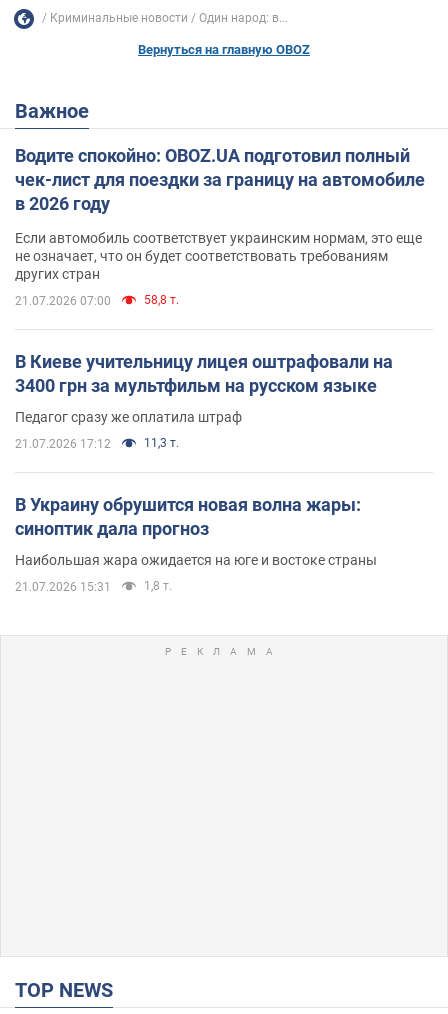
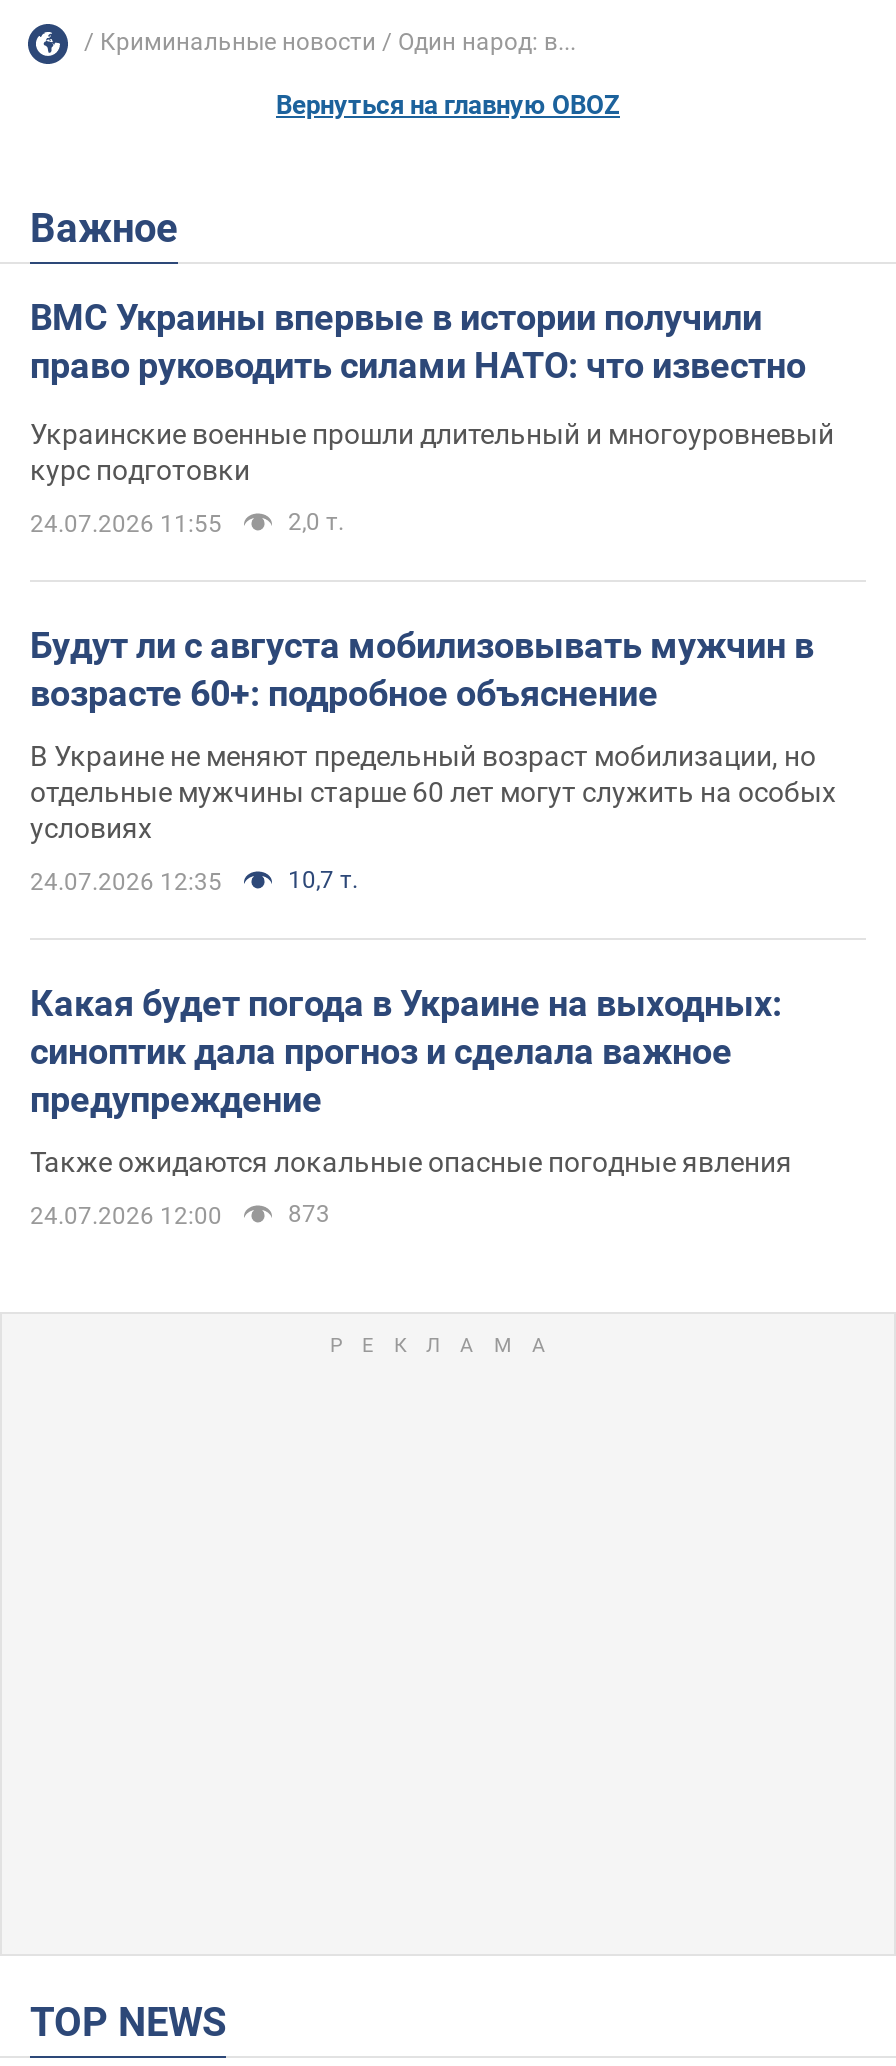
- Водите спокойно: OBOZ.UA подготовил полный
- чек-лист для поездки за границу на автомобиле
- в 2026 году
+ ВМС Украины впервые в истории получили
+ право руководить силами НАТО: что известно

- Если автомобиль соответствует украинским нормам, это еще
- не означает, что он будет соответствовать требованиям
- других стран
+ Украинские военные прошли длительный и многоуровневый
+ курс подготовки

- 21.07.2026 07:00
- 58,8 т.
+ 24.07.2026 11:55
+ 2,0 т.

- В Киеве учительницу лицея оштрафовали на
- 3400 грн за мультфильм на русском языке
+ Будут ли с августа мобилизовывать мужчин в
+ возрасте 60+: подробное объяснение

- Педагог сразу же оплатила штраф
+ В Украине не меняют предельный возраст мобилизации, но
+ отдельные мужчины старше 60 лет могут служить на особых
+ условиях

- 21.07.2026 17:12
- 11,3 т.
+ 24.07.2026 12:35
+ 10,7 т.

- В Украину обрушится новая волна жары:
- синоптик дала прогноз
+ Какая будет погода в Украине на выходных:
+ синоптик дала прогноз и сделала важное
+ предупреждение

- Наибольшая жара ожидается на юге и востоке страны
+ Также ожидаются локальные опасные погодные явления

- 21.07.2026 15:31
- 1,8 т.
+ 24.07.2026 12:00
+ 873
